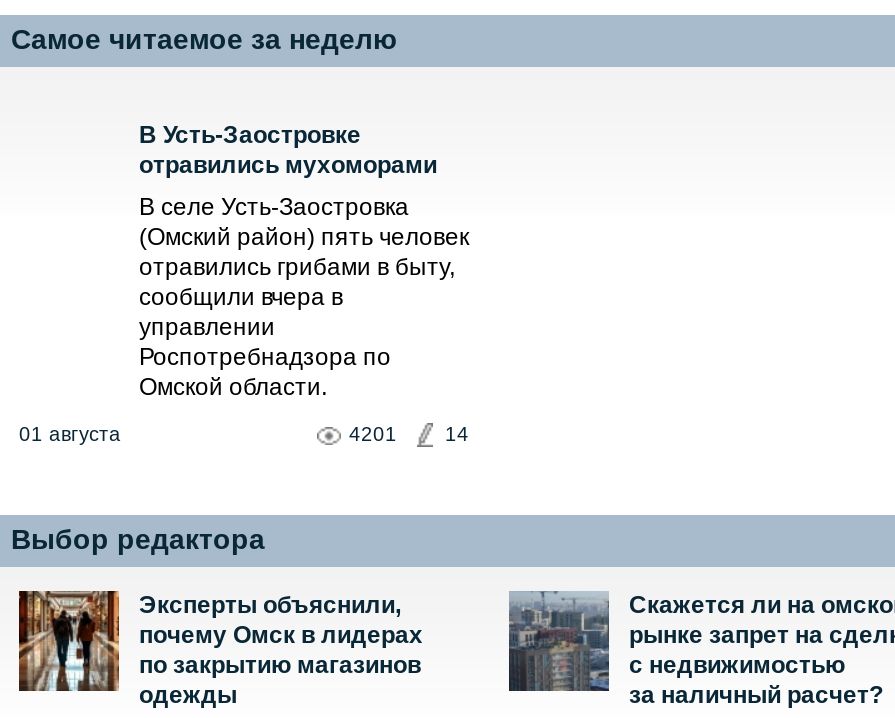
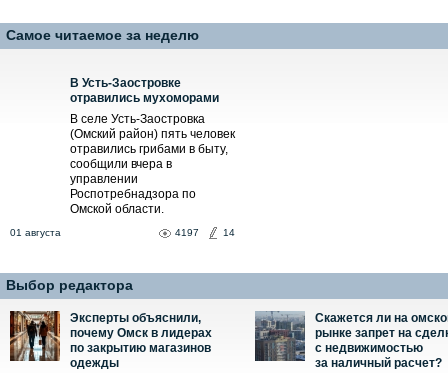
- 4201
+ 4197
